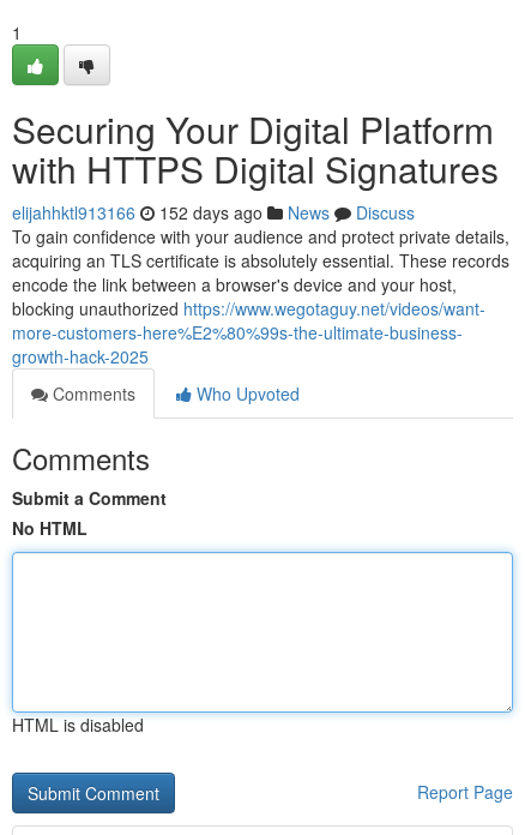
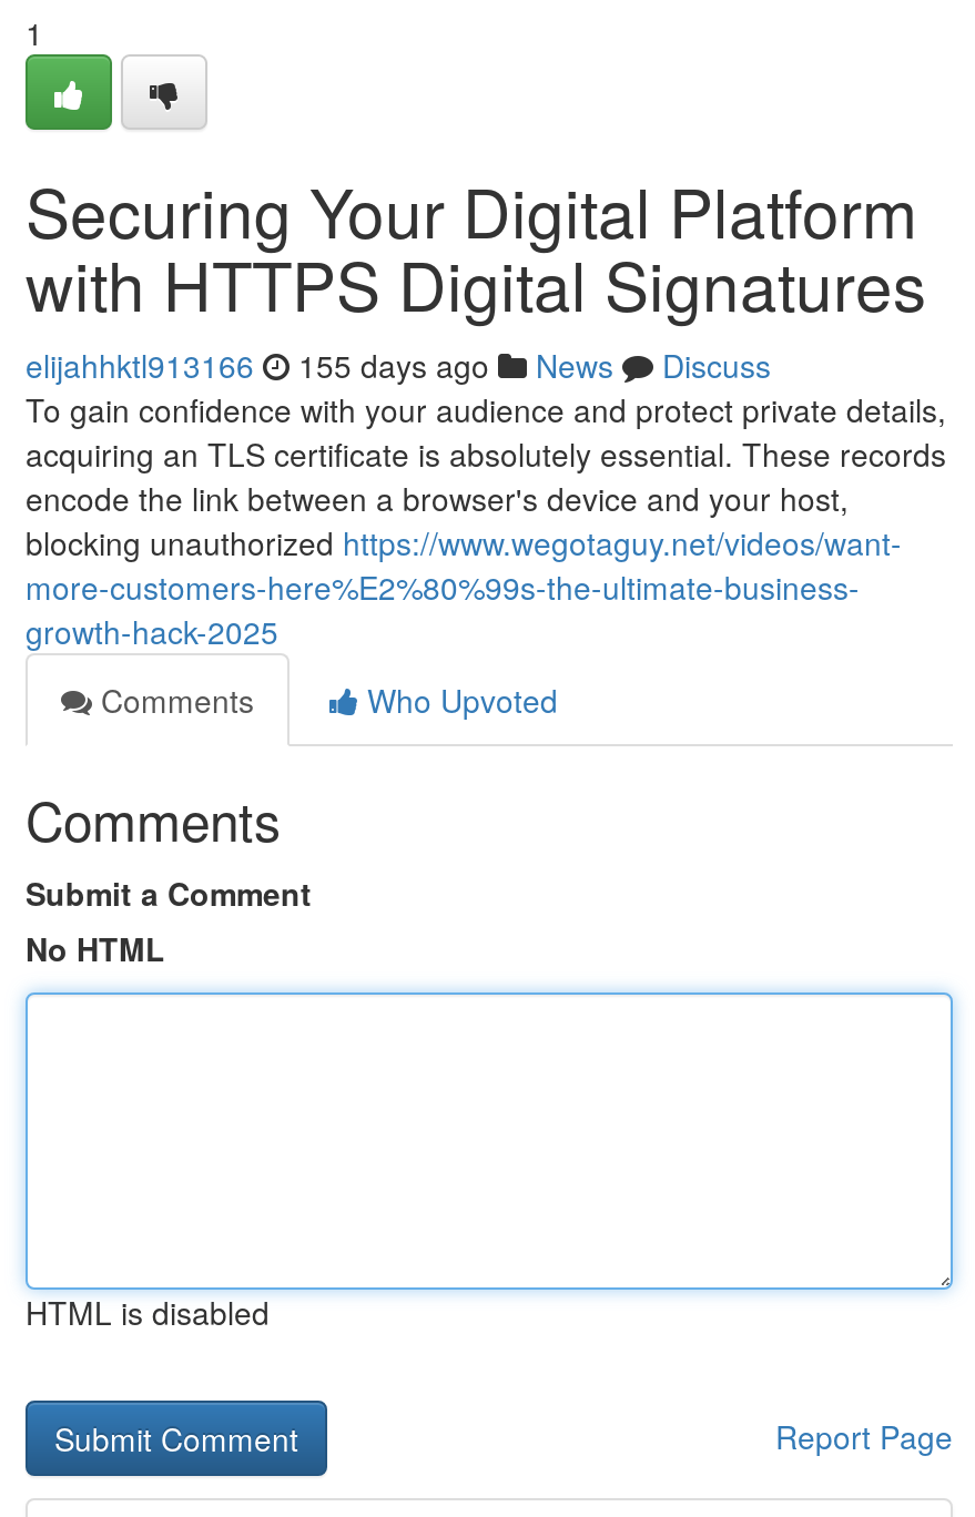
- elijahhktl913166 152 days ago News Discuss
+ elijahhktl913166 155 days ago News Discuss
